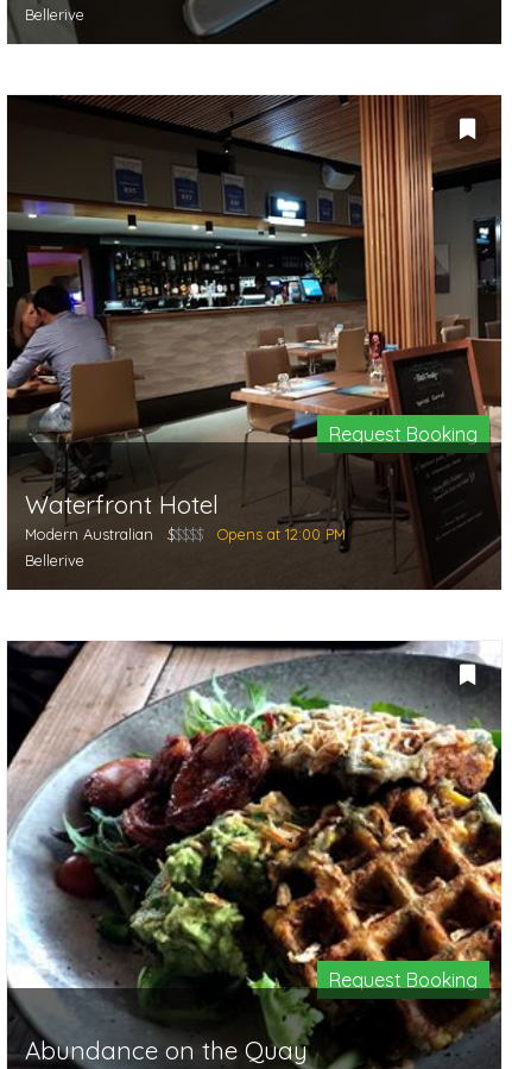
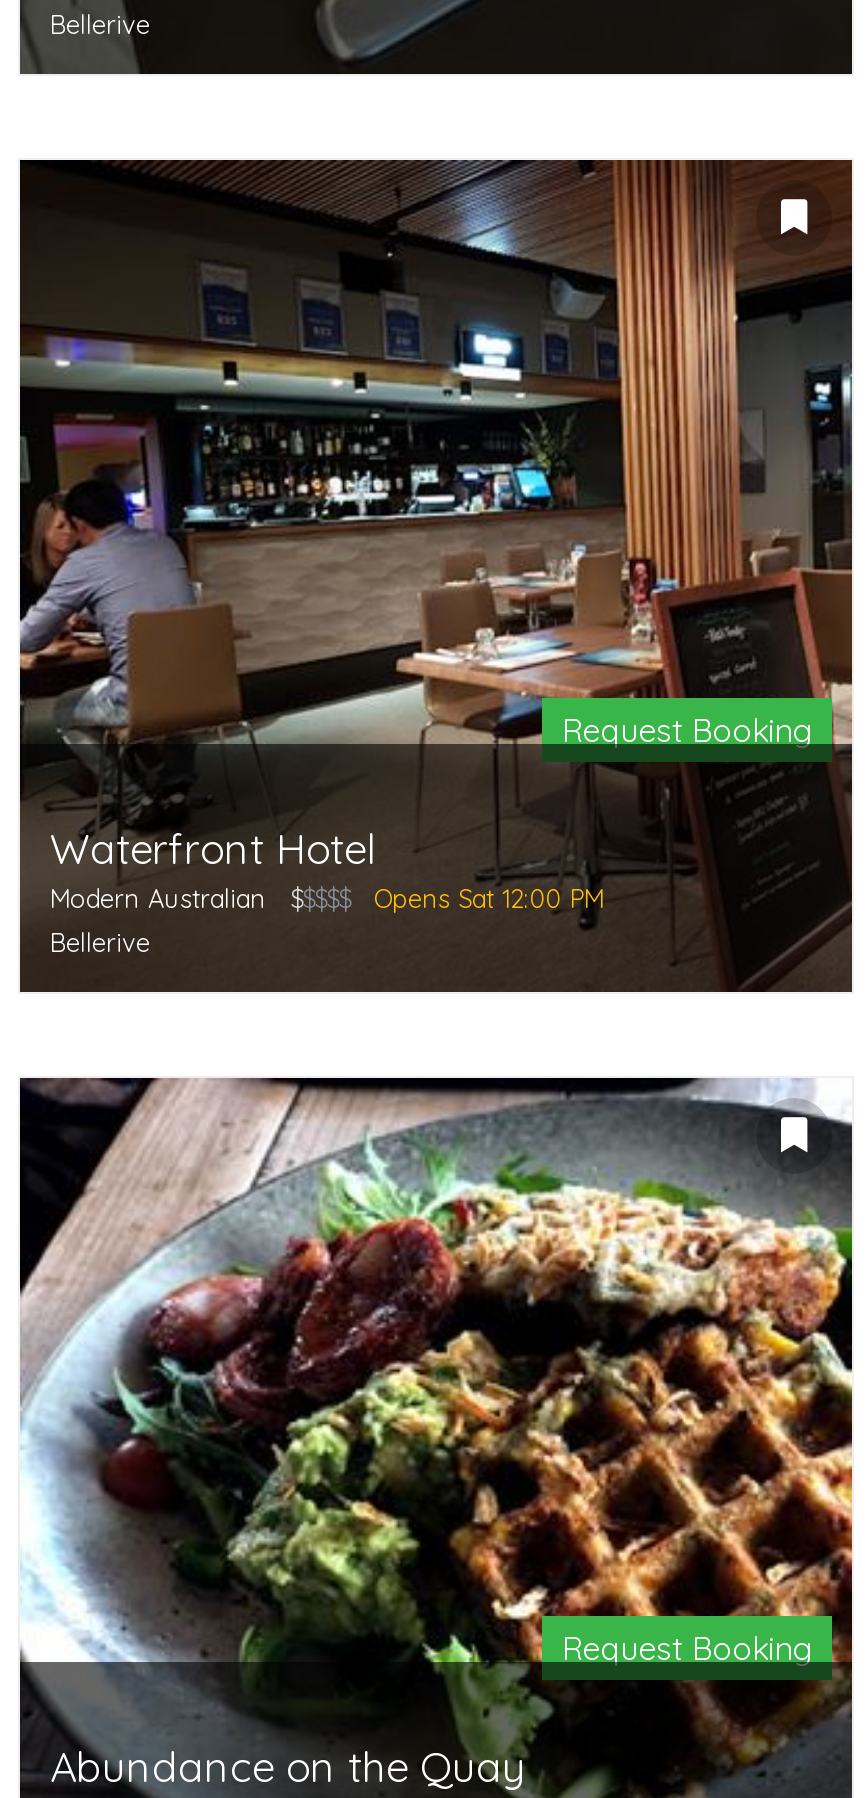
- Opens at 12:00 PM
+ Opens Sat 12:00 PM
